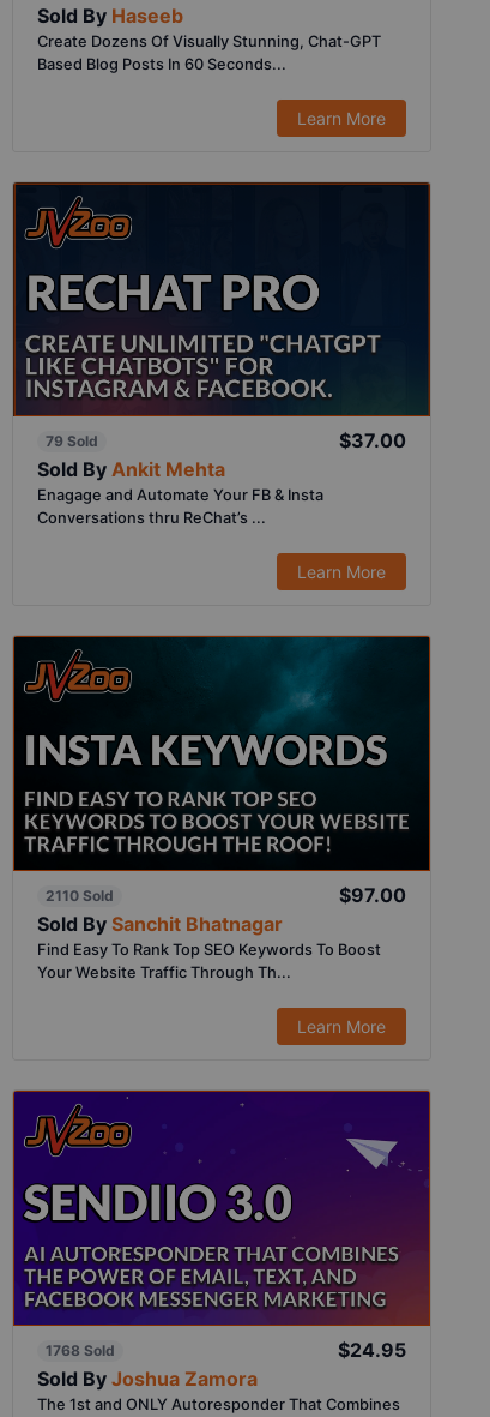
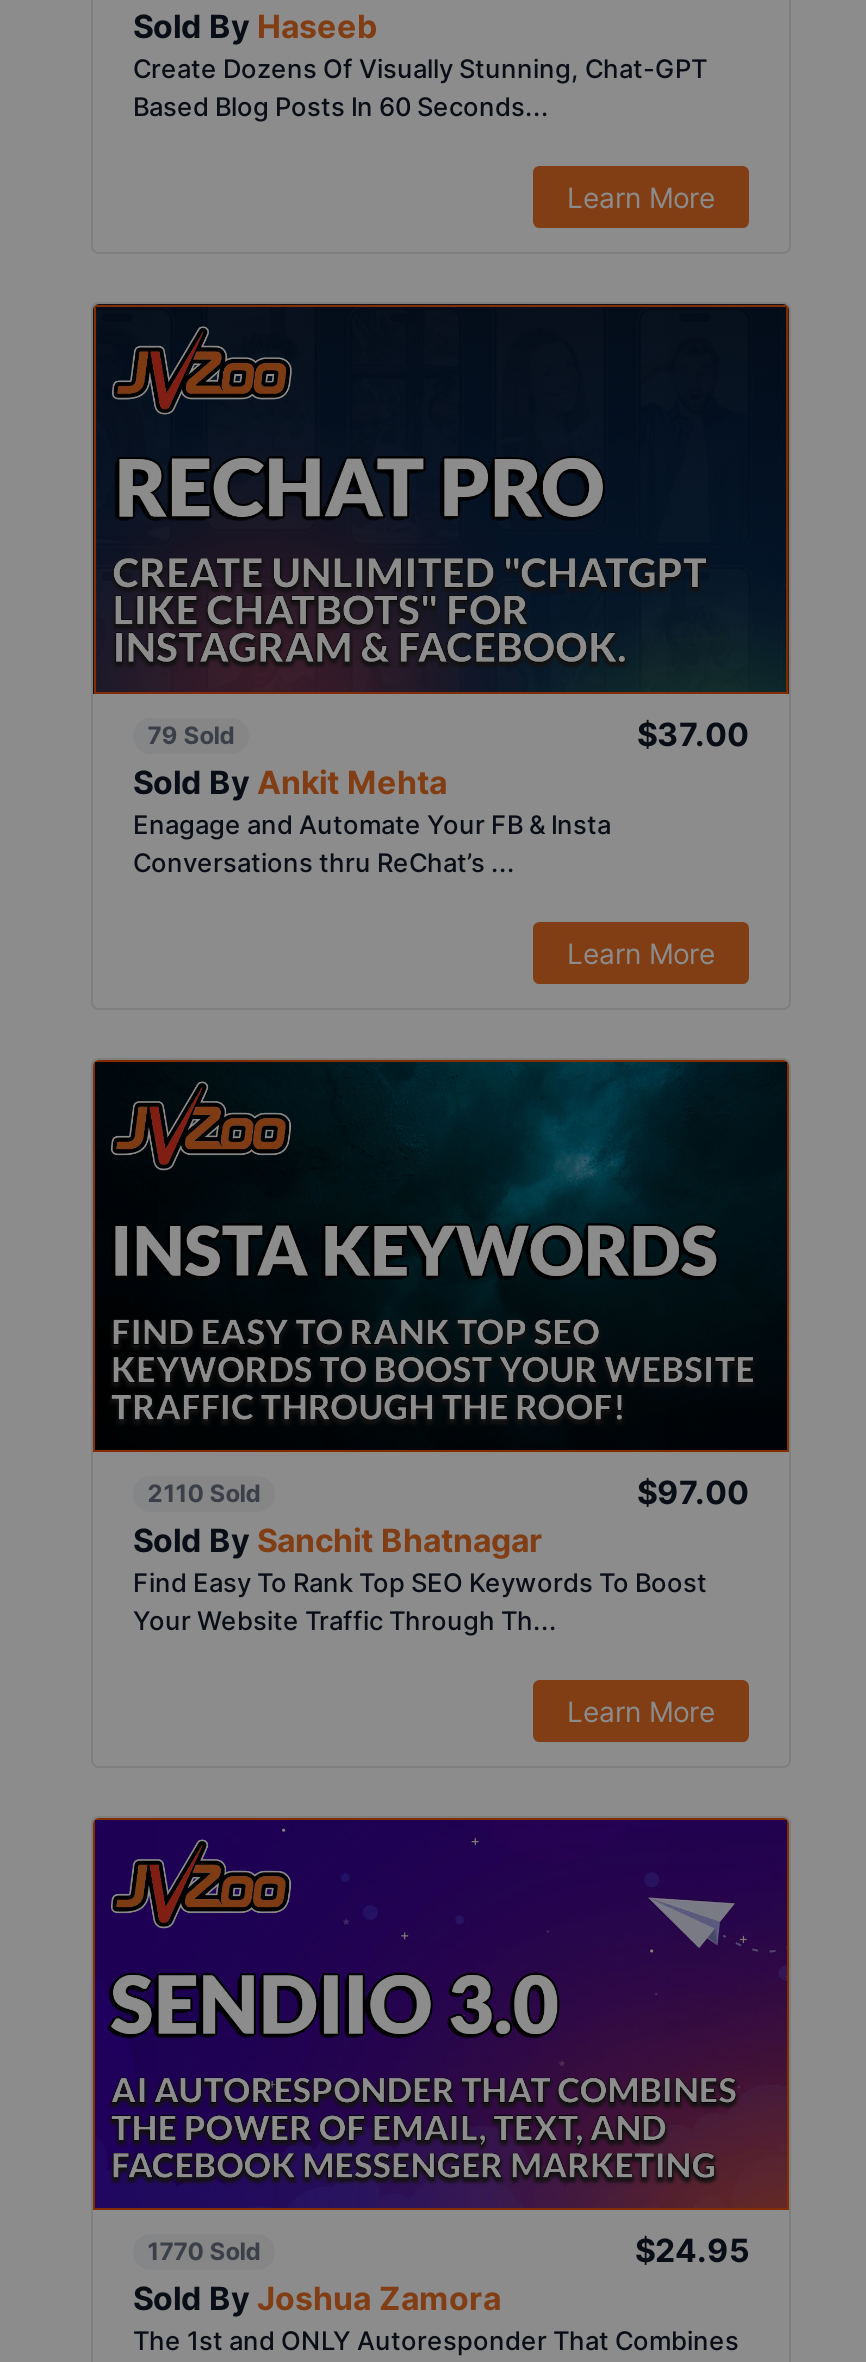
- 1768 Sold
+ 1770 Sold
